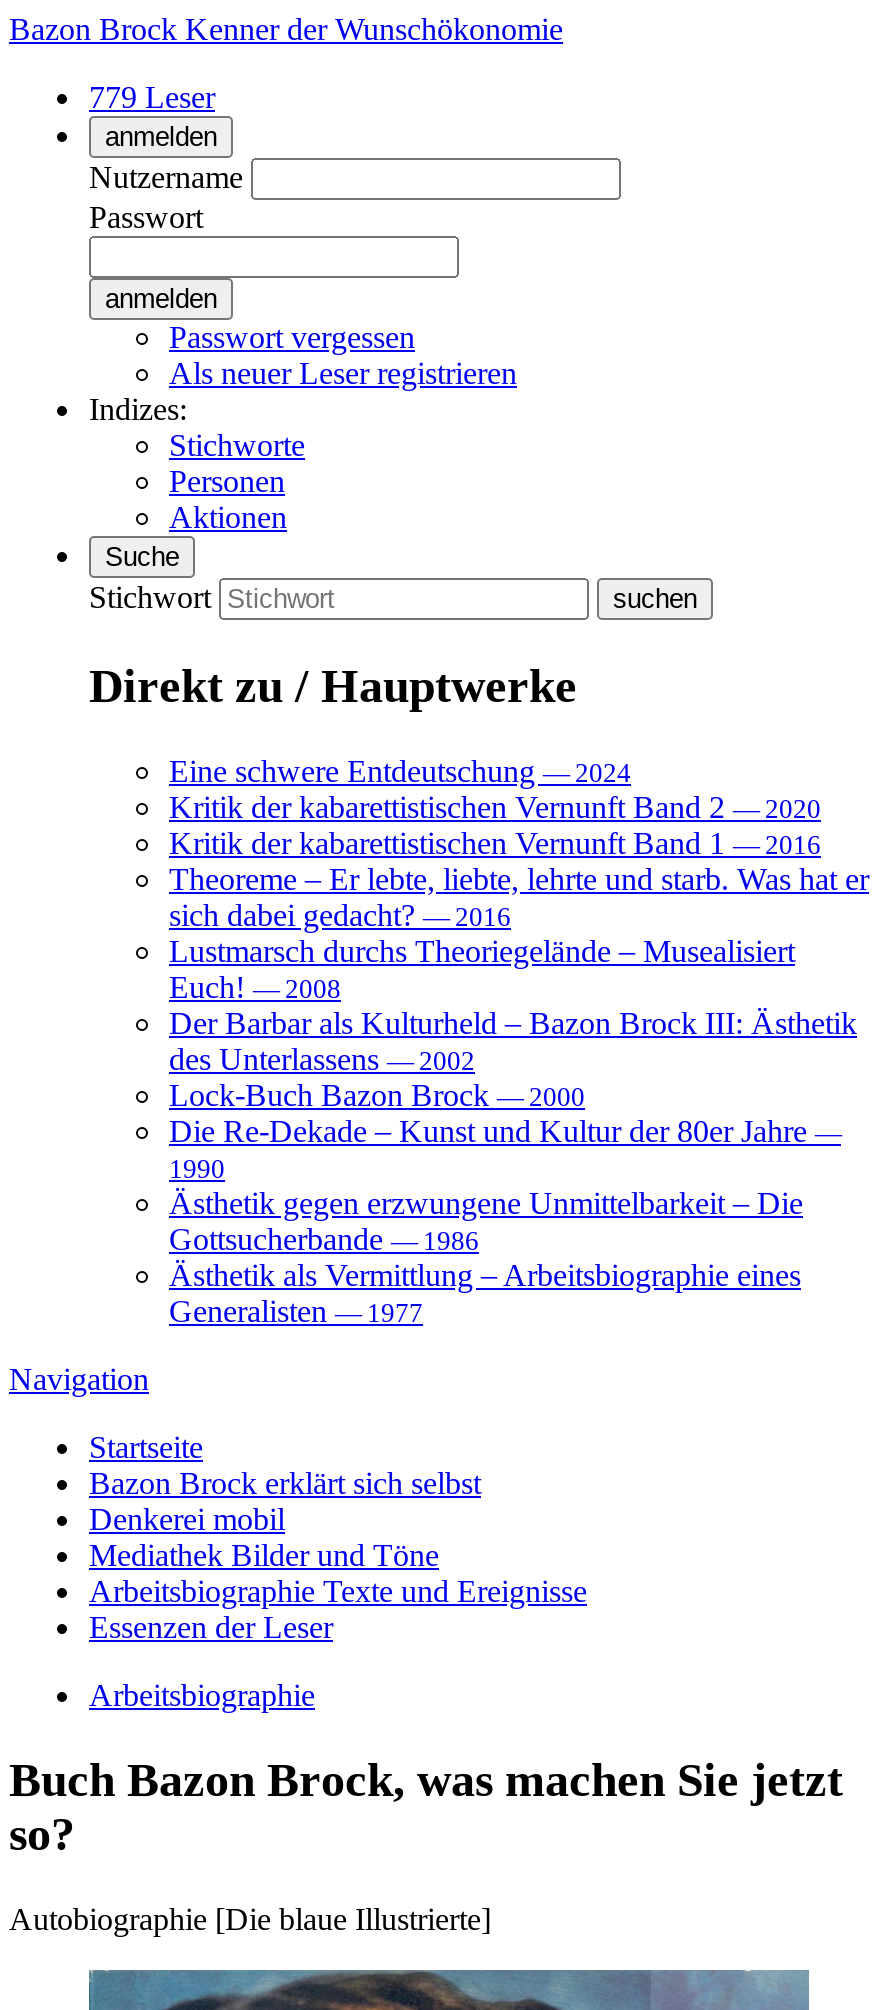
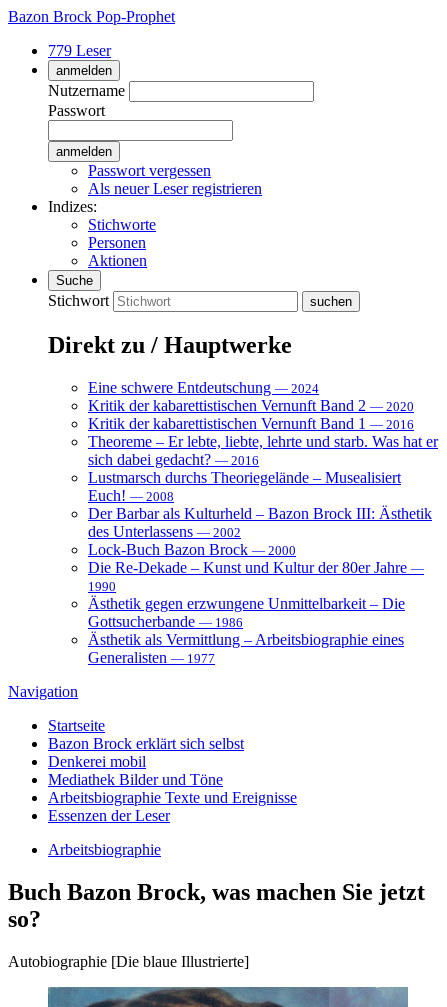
- Bazon Brock Kenner der Wunschökonomie
+ Bazon Brock Pop-Prophet
